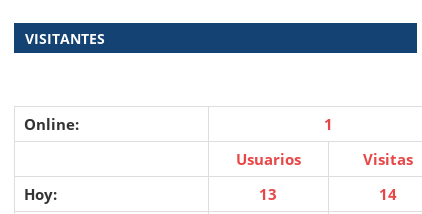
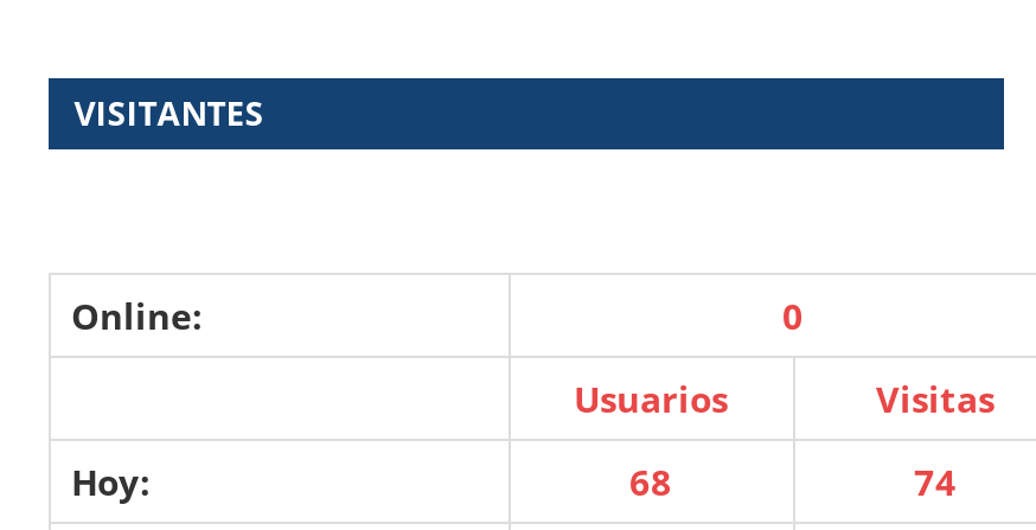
- 1
+ 0

- 13
+ 68

- 14
+ 74
